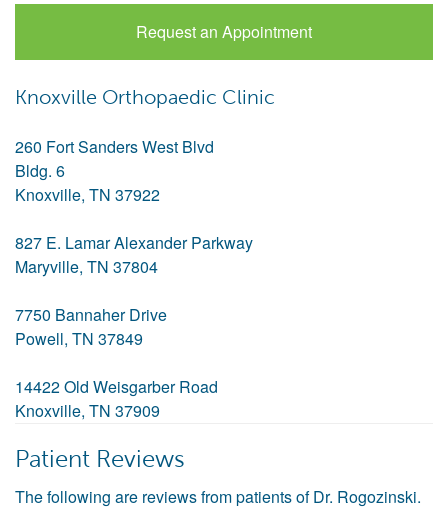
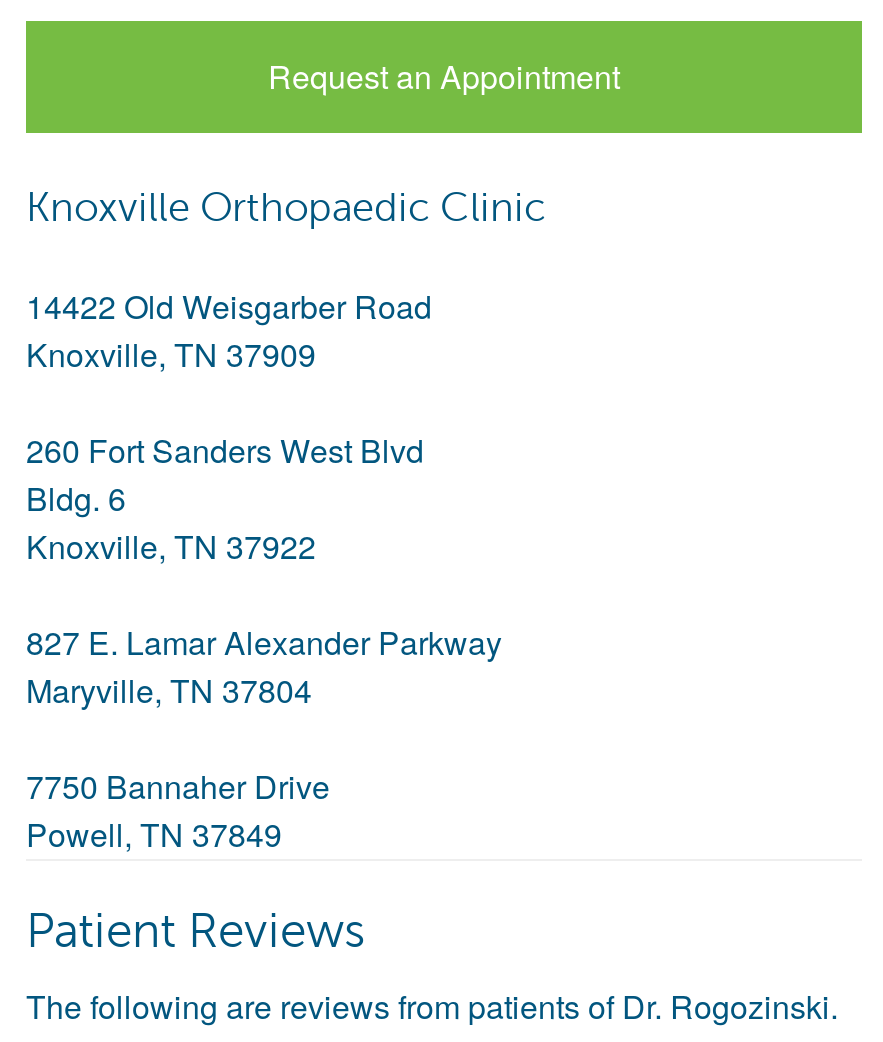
moved down: 260 Fort Sanders West Blvd | Bldg. 6 | Knoxville, TN 37922 | 827 E. Lamar Alexander Parkway | Maryville, TN 37804 | 7750 Bannaher Drive | Powell, TN 37849

moved up: 14422 Old Weisgarber Road | Knoxville, TN 37909
